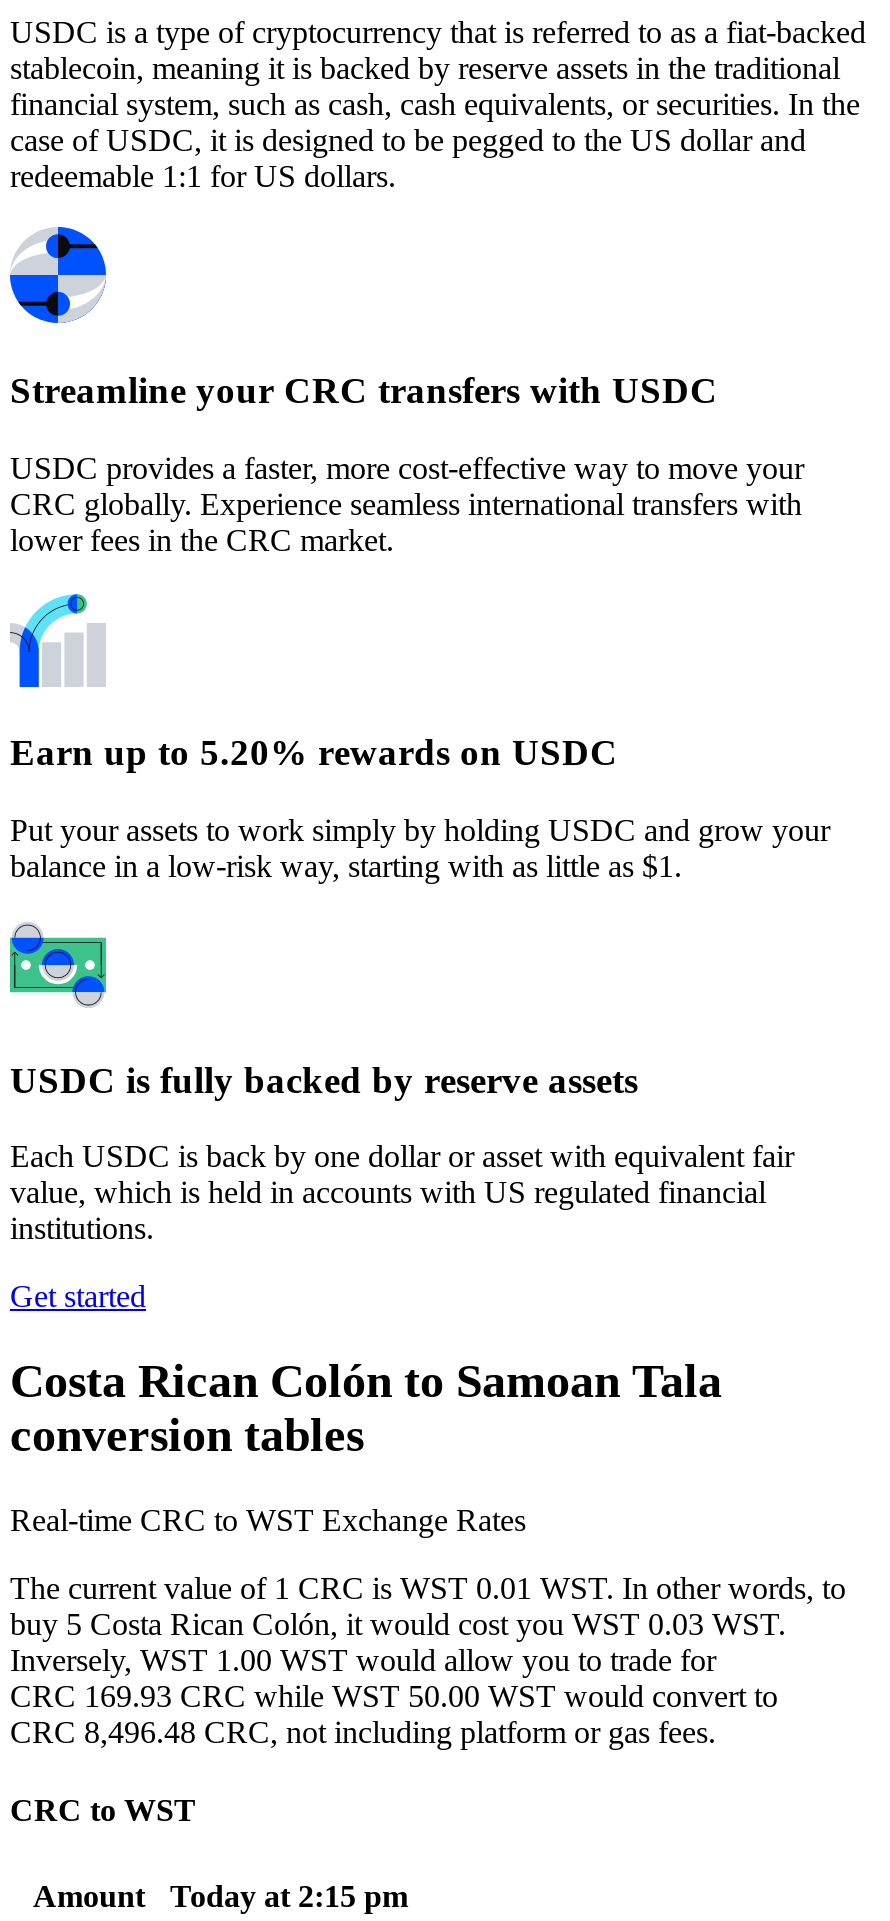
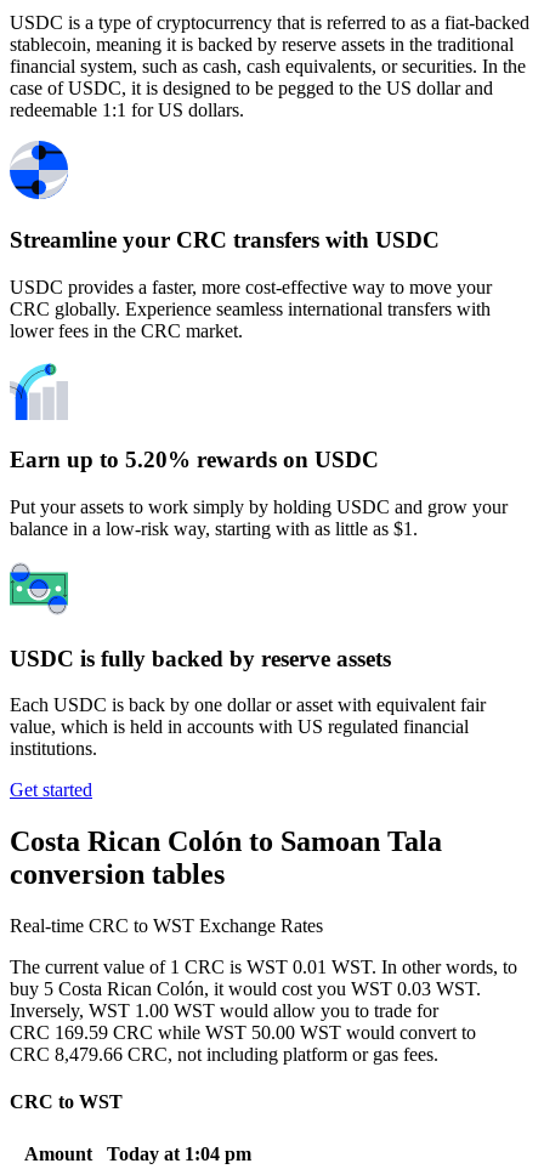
- CRC 169.93 CRC while WST 50.00 WST would convert to
+ CRC 169.59 CRC while WST 50.00 WST would convert to

- CRC 8,496.48 CRC, not including platform or gas fees.
+ CRC 8,479.66 CRC, not including platform or gas fees.

- Amount Today at 2:15 pm
+ Amount Today at 1:04 pm
